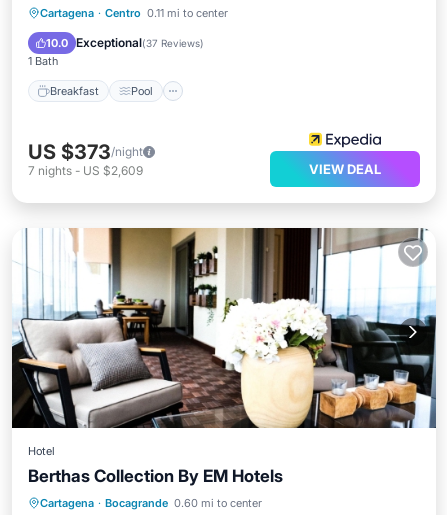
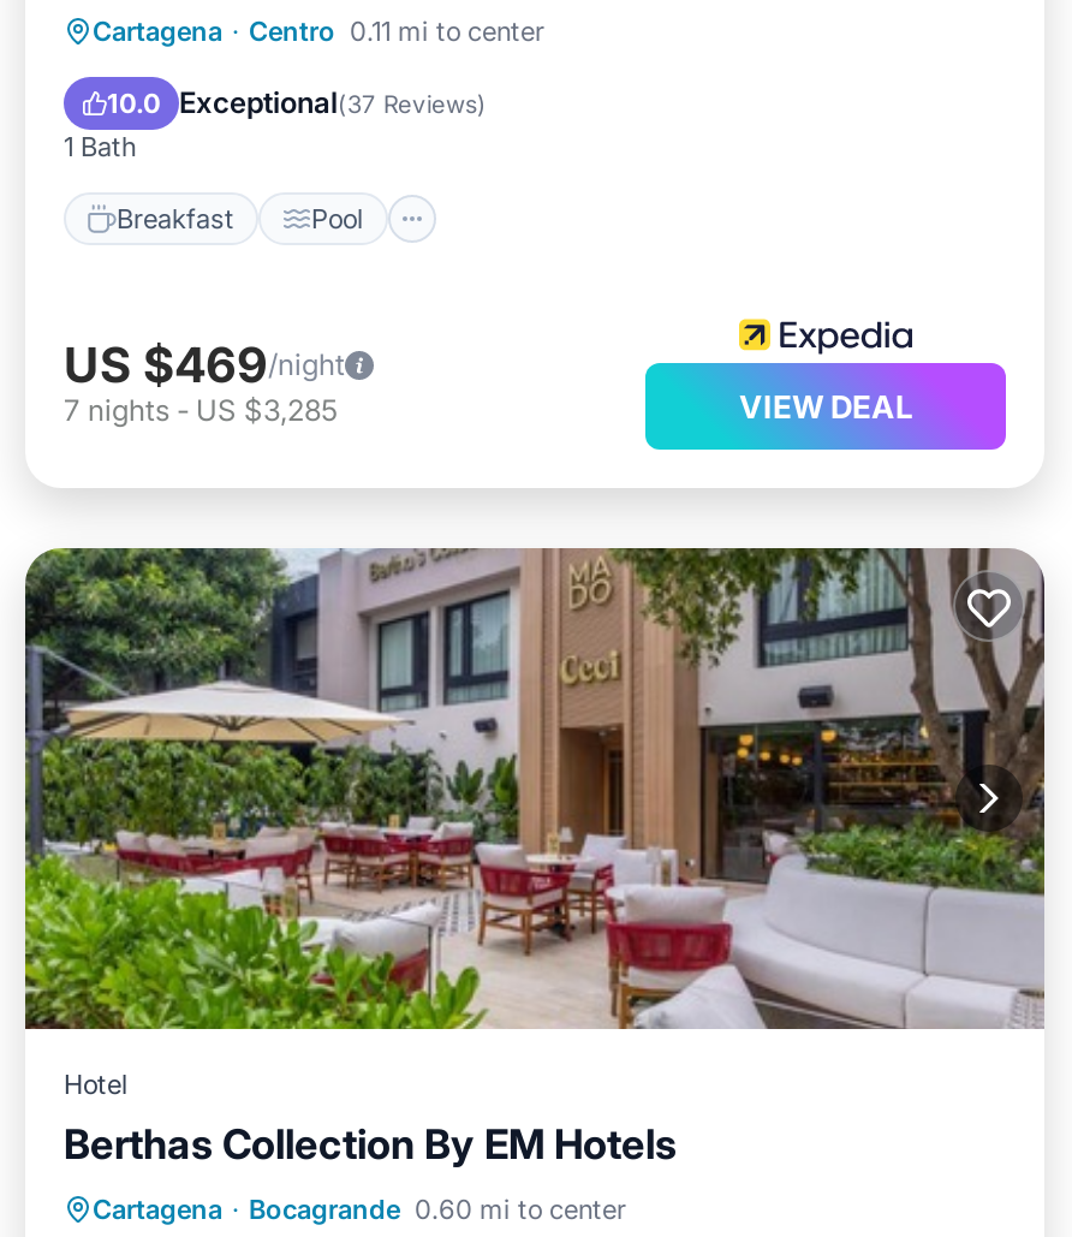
- US $373/night
+ US $469/night

- 7 nights - US $2,609
+ 7 nights - US $3,285

- [image]
+ [image]
